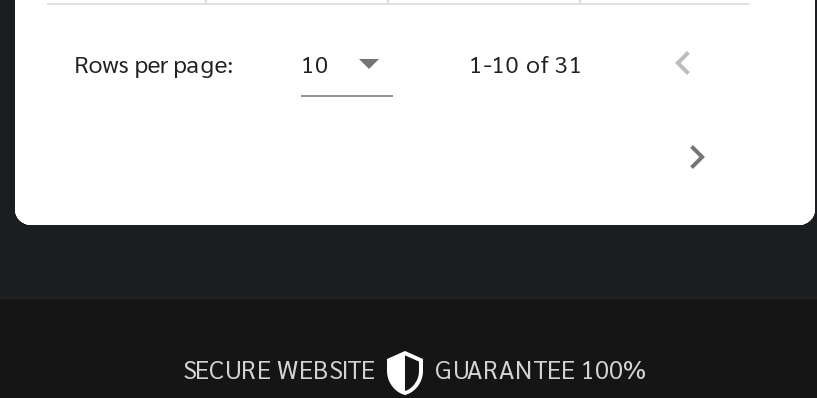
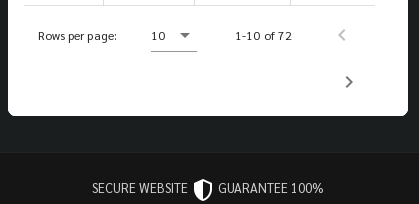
- 1-10 of 31
+ 1-10 of 72
